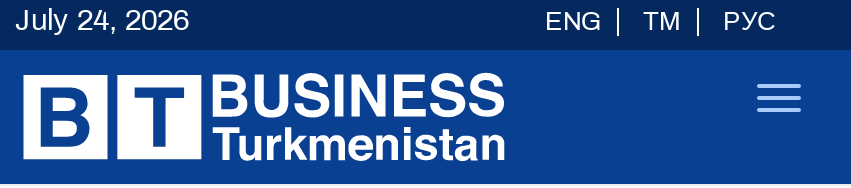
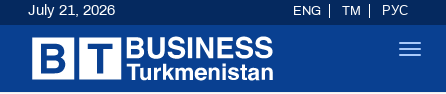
- July 24, 2026
+ July 21, 2026
